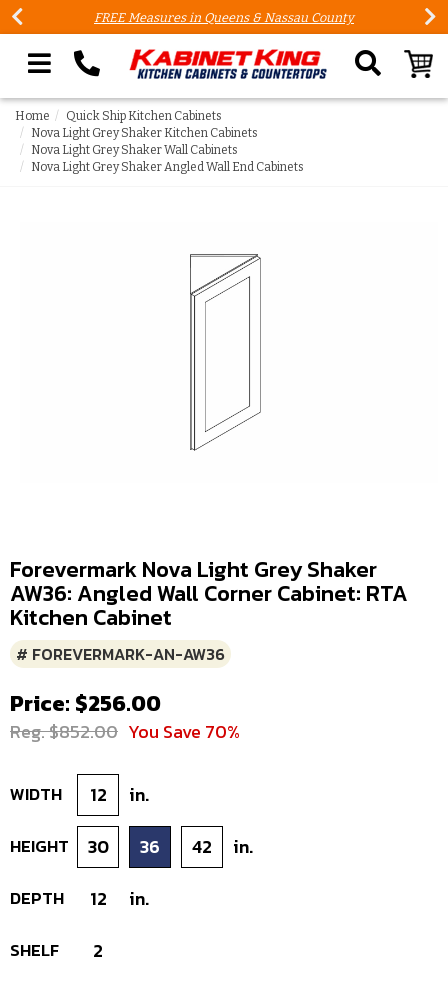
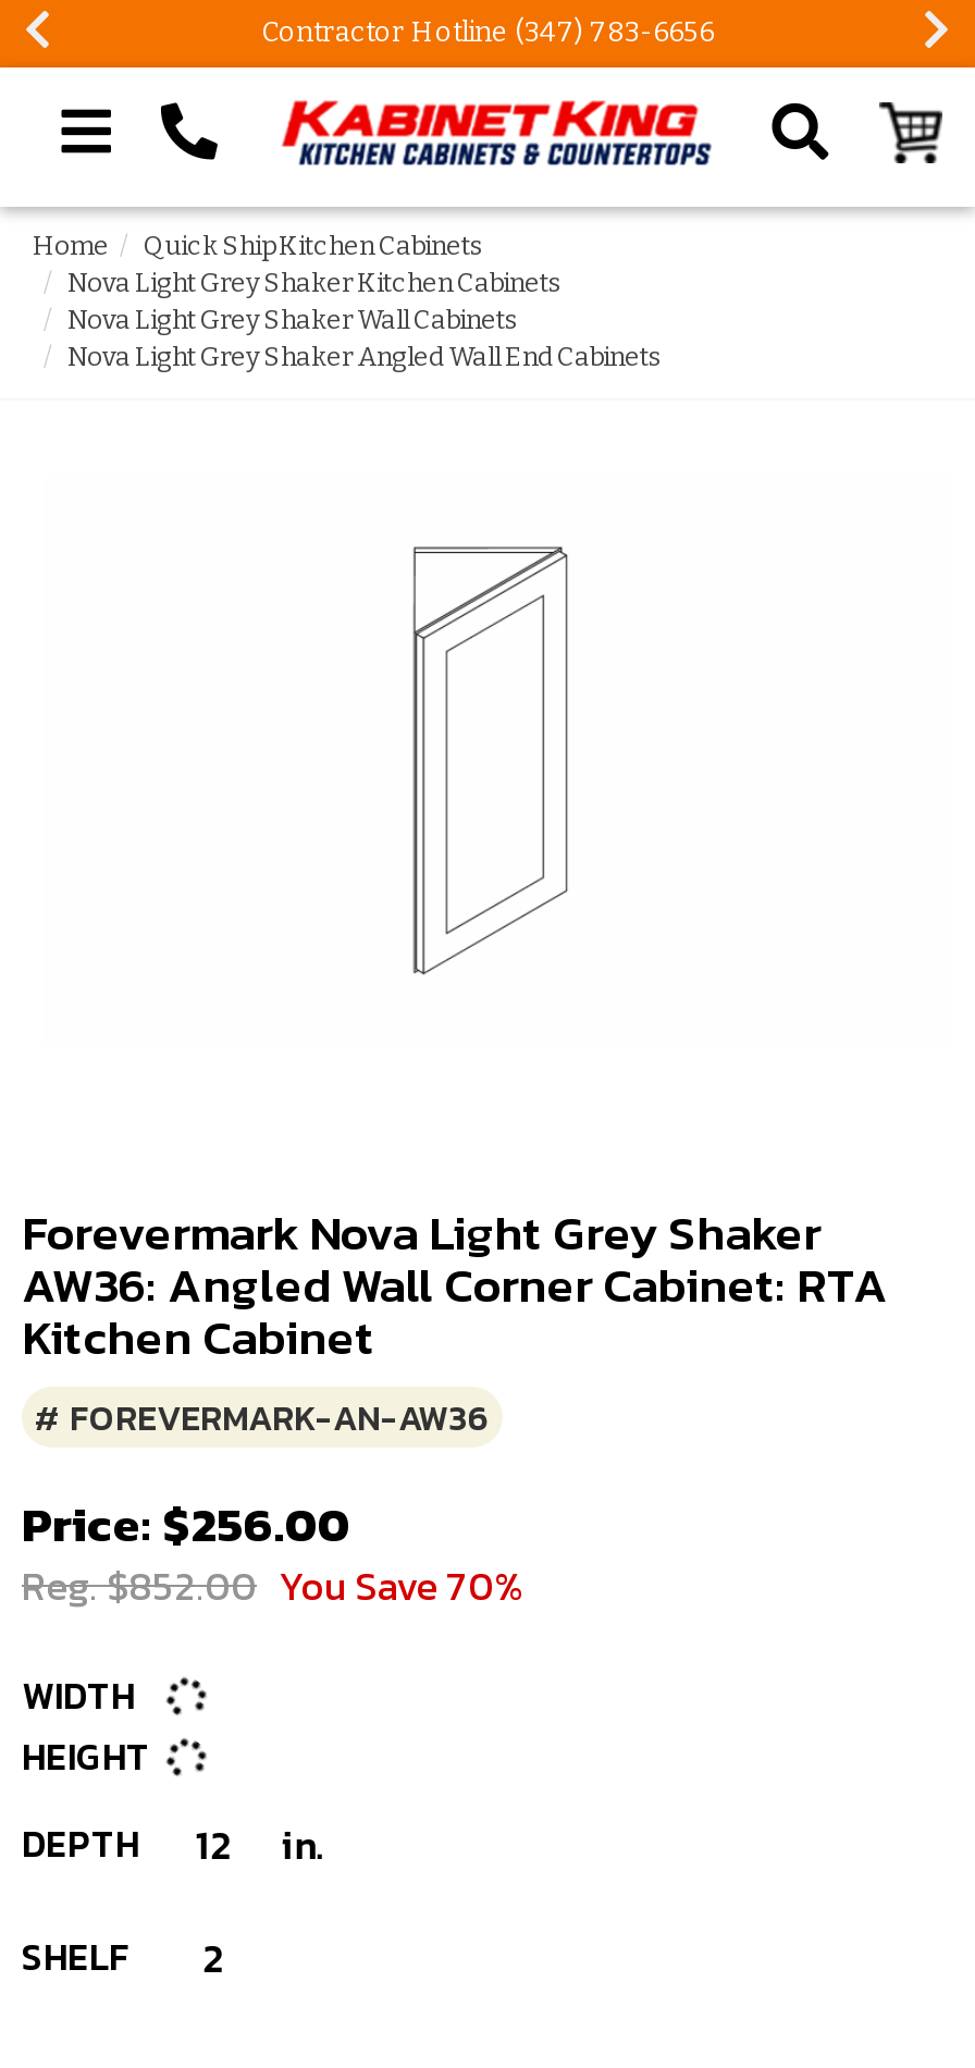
- FREE Measures in Queens & Nassau County
+ Contractor Hotline (347) 783-6656

- 12
- in.

- 30
- 36
- 42
- in.
